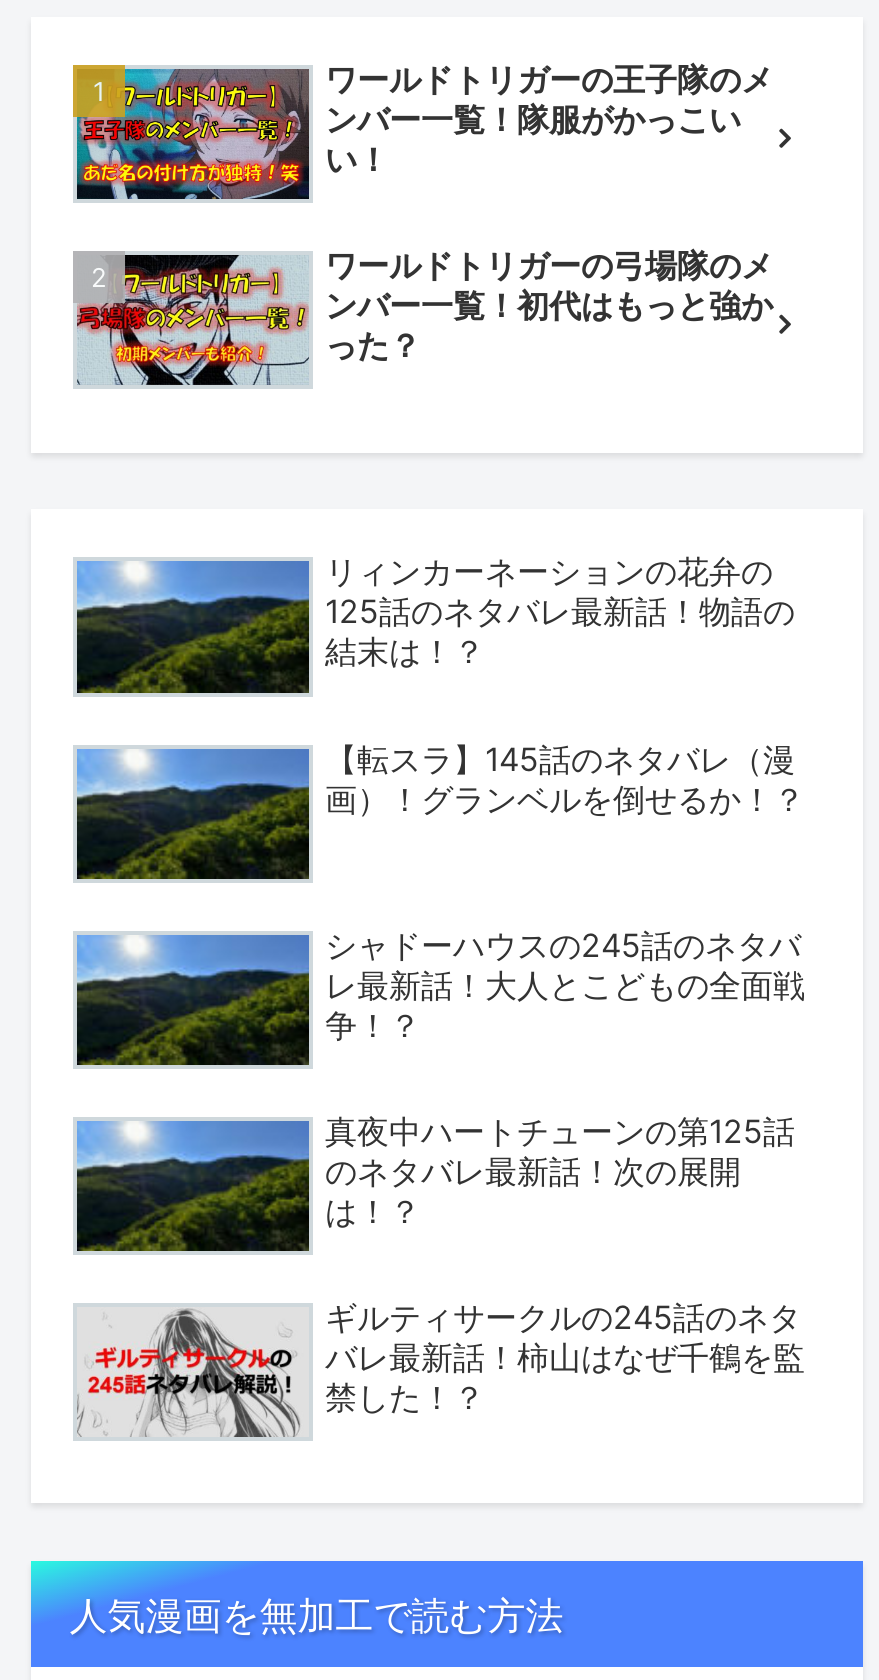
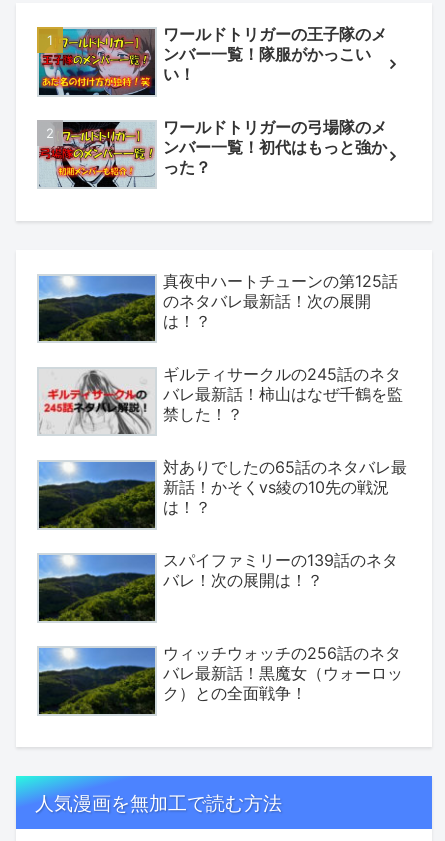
- リィンカーネーションの花弁の
- 125話のネタバレ最新話！物語の
- 結末は！？
- 【転スラ】145話のネタバレ（漫
- 画）！グランベルを倒せるか！？

moved down: [image]

- シャドーハウスの245話のネタバ
- レ最新話！大人とこどもの全面戦
- 争！？

moved up: [image] | 真夜中ハートチューンの第125話 | のネタバレ最新話！次の展開 | は！？ | ギルティサークルの245話のネタ | バレ最新話！柿山はなぜ千鶴を監 | 禁した！？

+ 対ありでしたの65話のネタバレ最
+ 新話！かそくvs綾の10先の戦況
+ は！？
+ スパイファミリーの139話のネタ
+ バレ！次の展開は！？

+ ウィッチウォッチの256話のネタ
+ バレ最新話！黒魔女（ウォーロッ
+ ク）との全面戦争！
